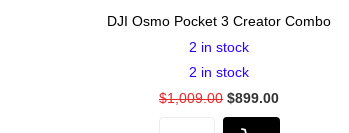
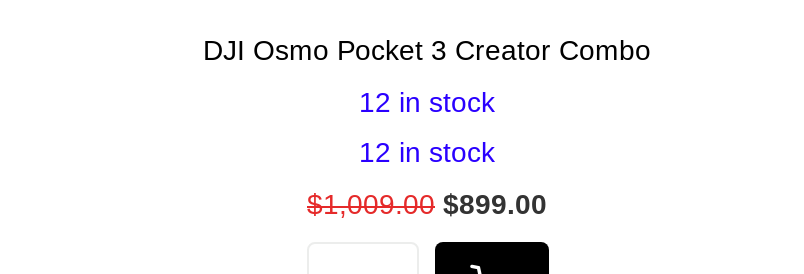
- 2 in stock
+ 12 in stock

- 2 in stock
+ 12 in stock
